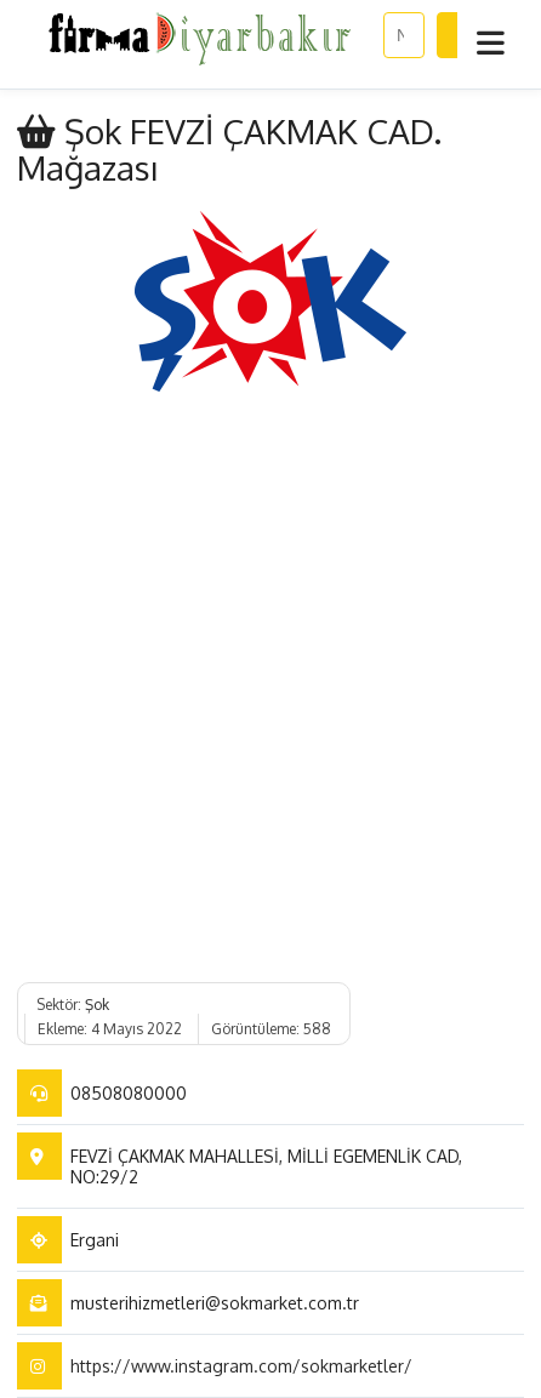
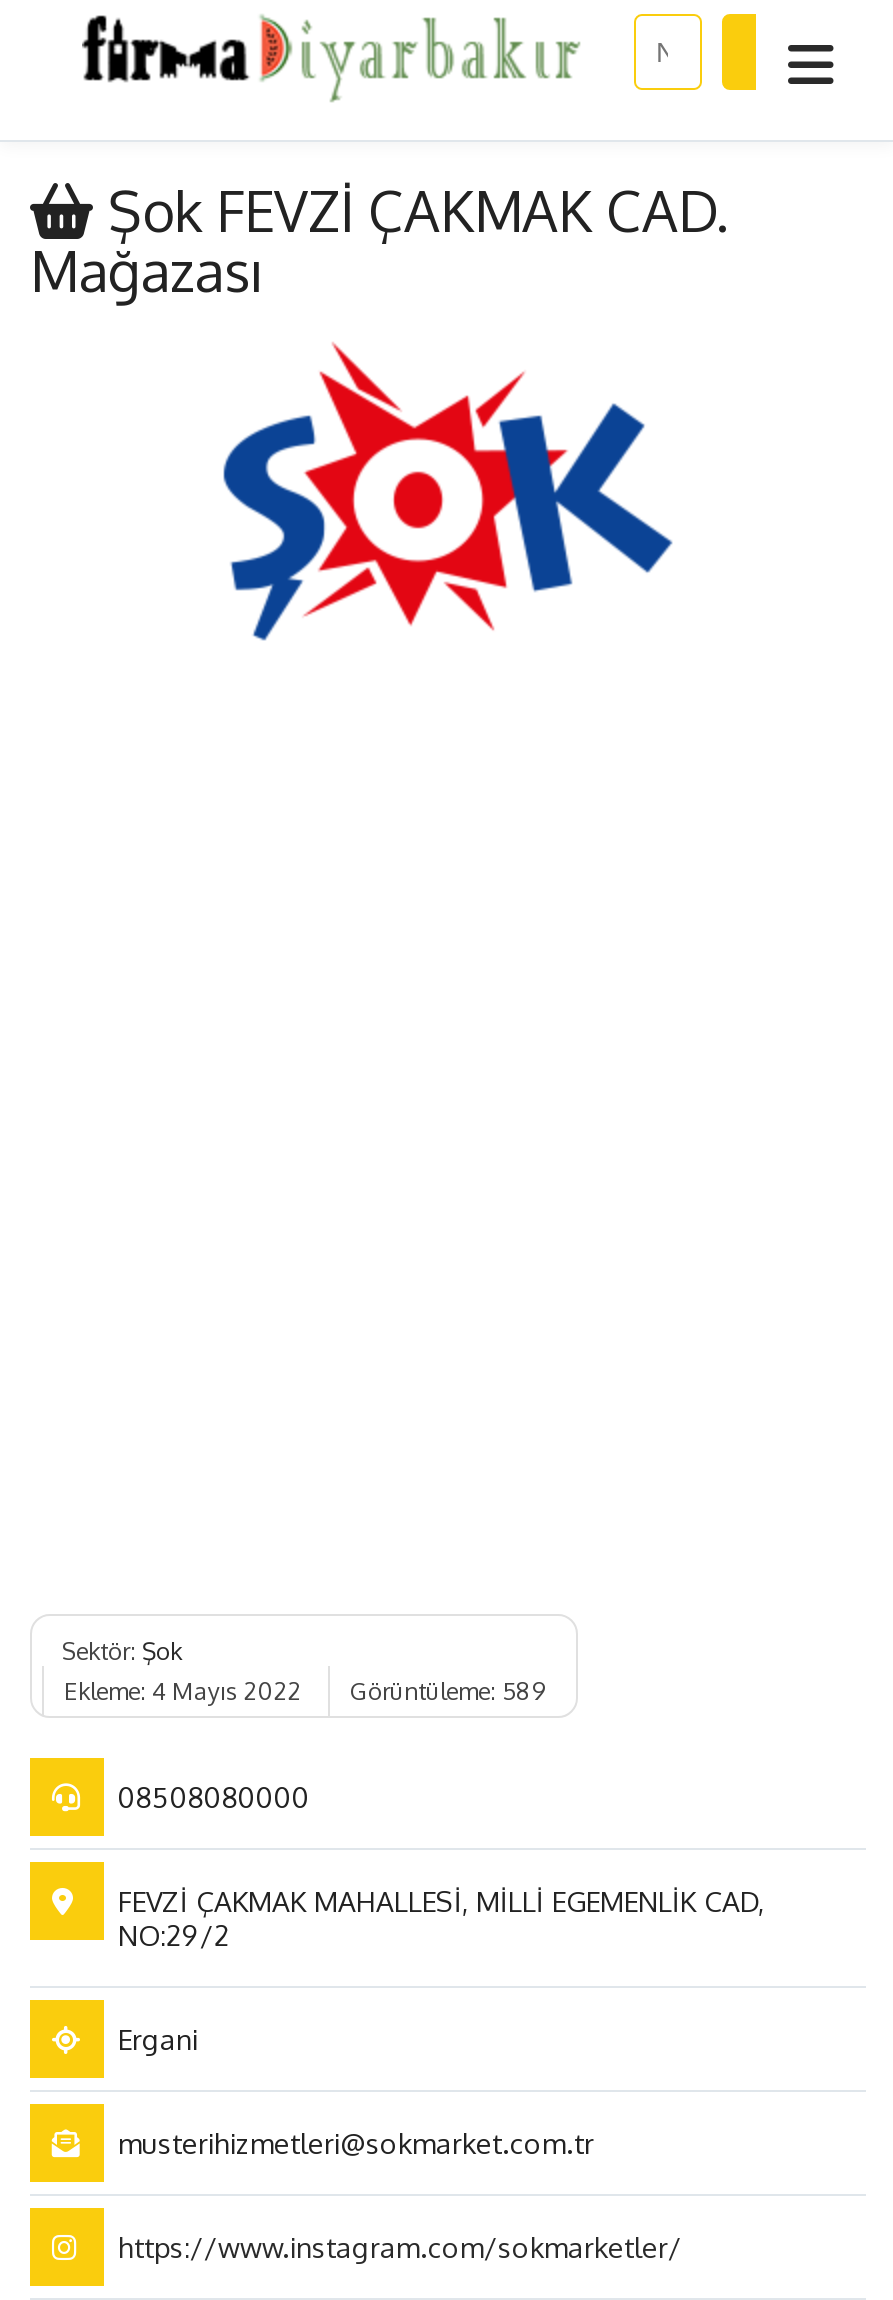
- Ekleme: 4 Mayıs 2022 Görüntüleme: 588
+ Ekleme: 4 Mayıs 2022 Görüntüleme: 589
